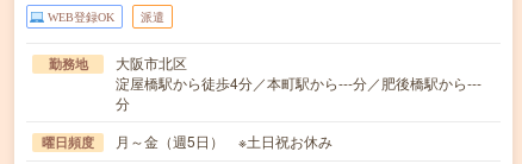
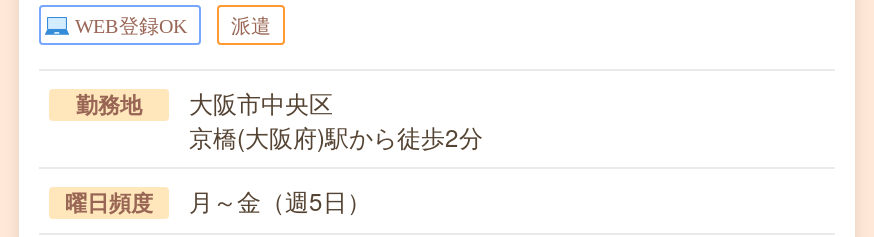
- 大阪市北区
- 淀屋橋駅から徒歩4分／本町駅から---分／肥後橋駅から---
- 分
+ 大阪市中央区
+ 京橋(大阪府)駅から徒歩2分

- 月～金（週5日） ※土日祝お休み
+ 月～金（週5日）
